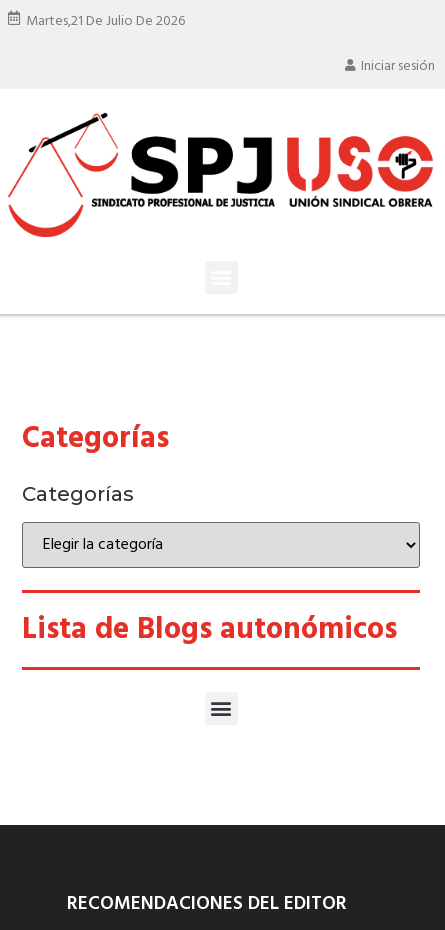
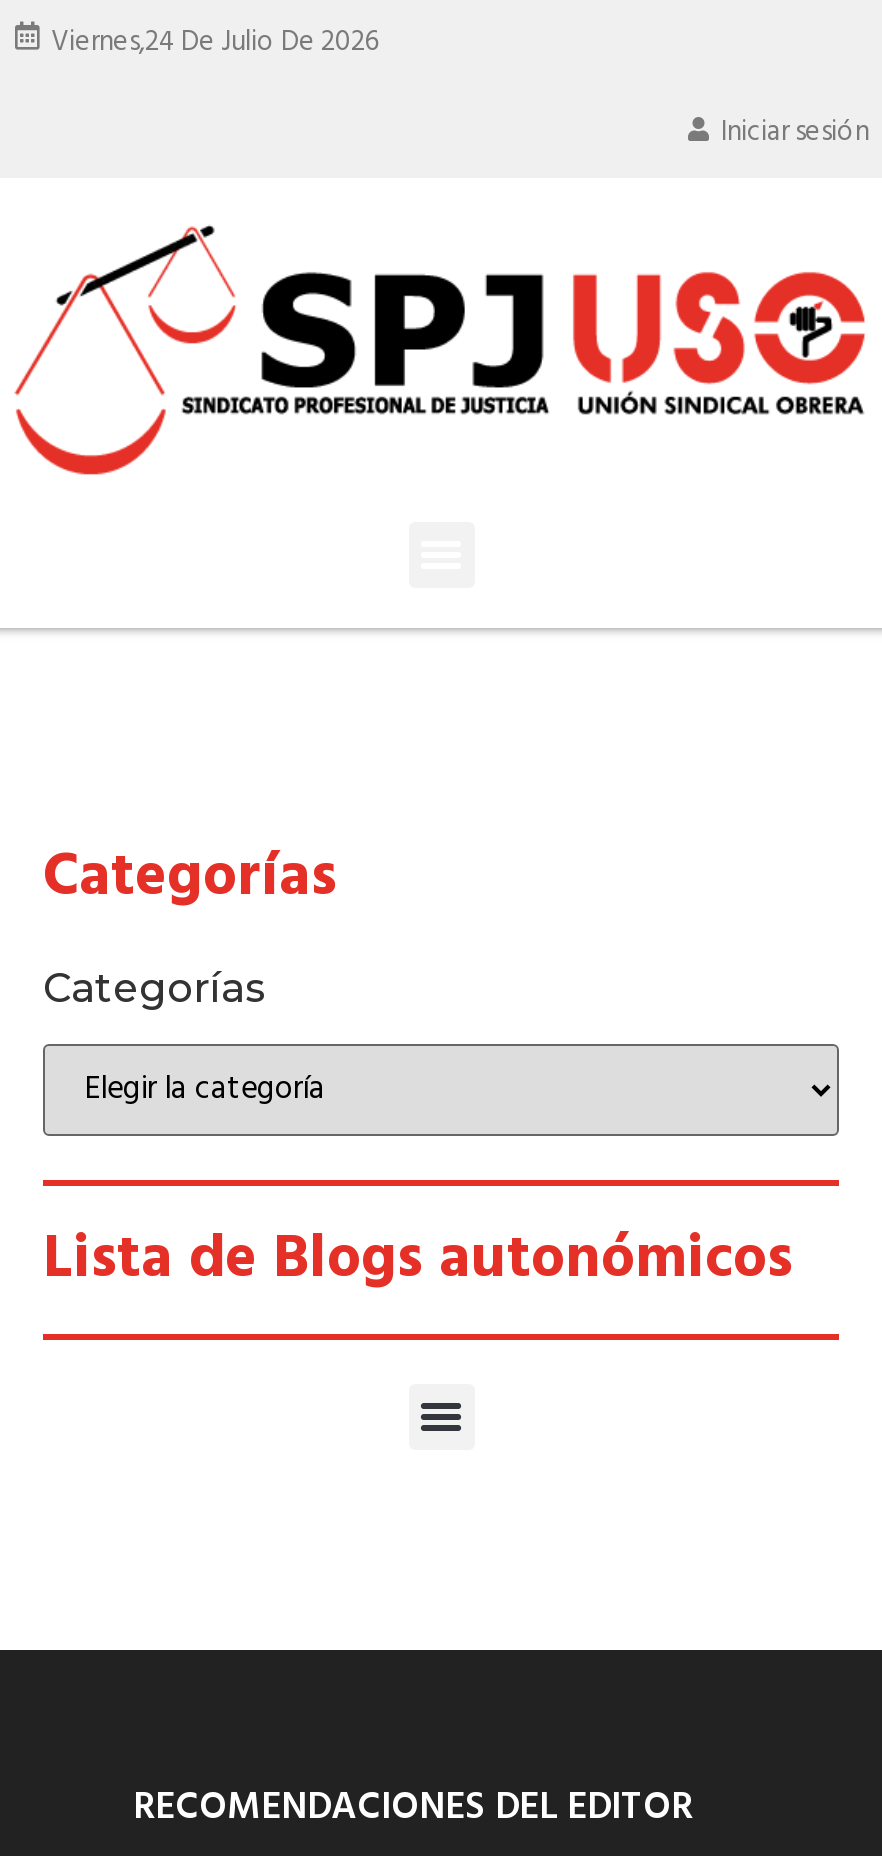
- Martes,21 De Julio De 2026
+ Viernes,24 De Julio De 2026
